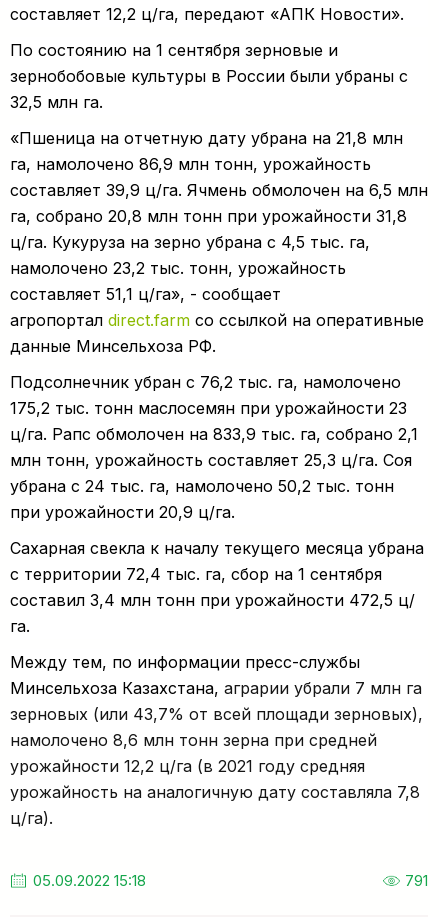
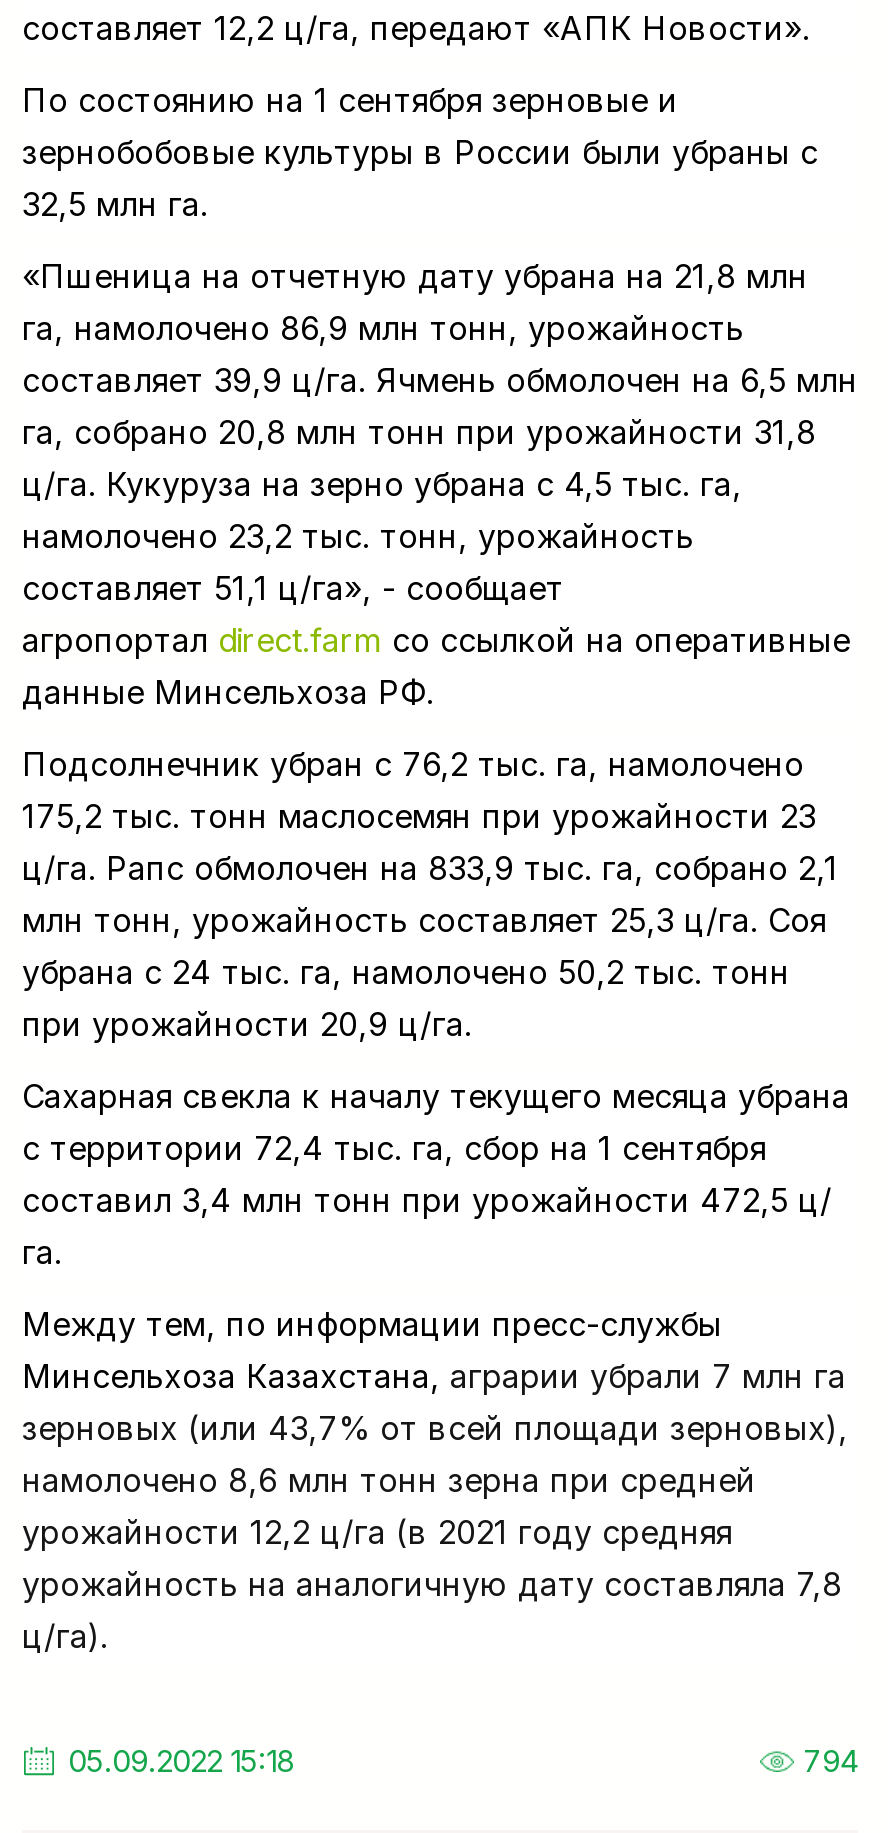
- 791
+ 794
